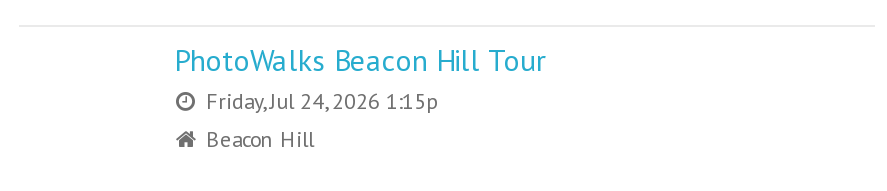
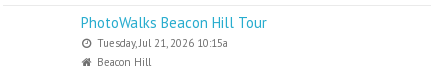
- Friday, Jul 24, 2026 1:15p
+ Tuesday, Jul 21, 2026 10:15a
